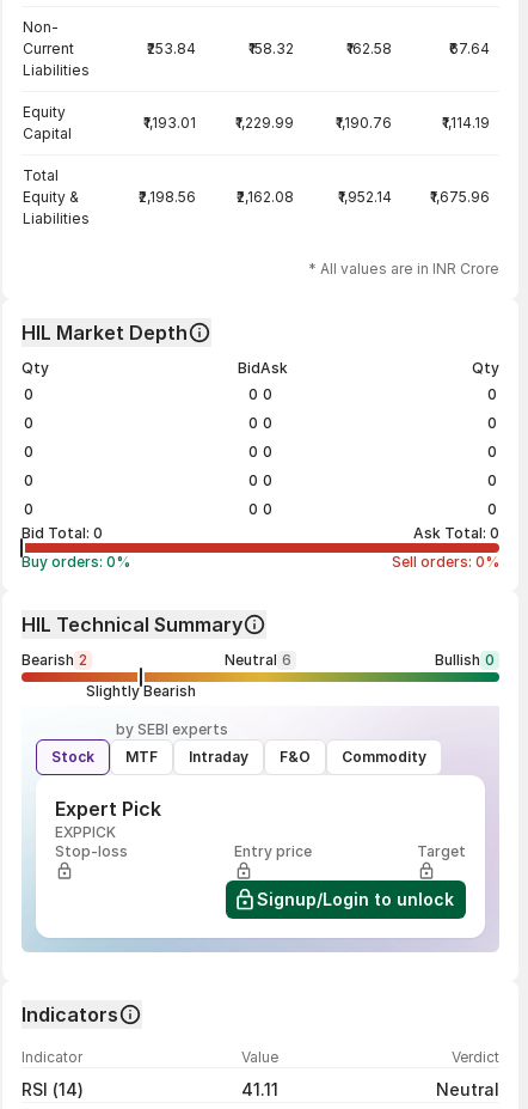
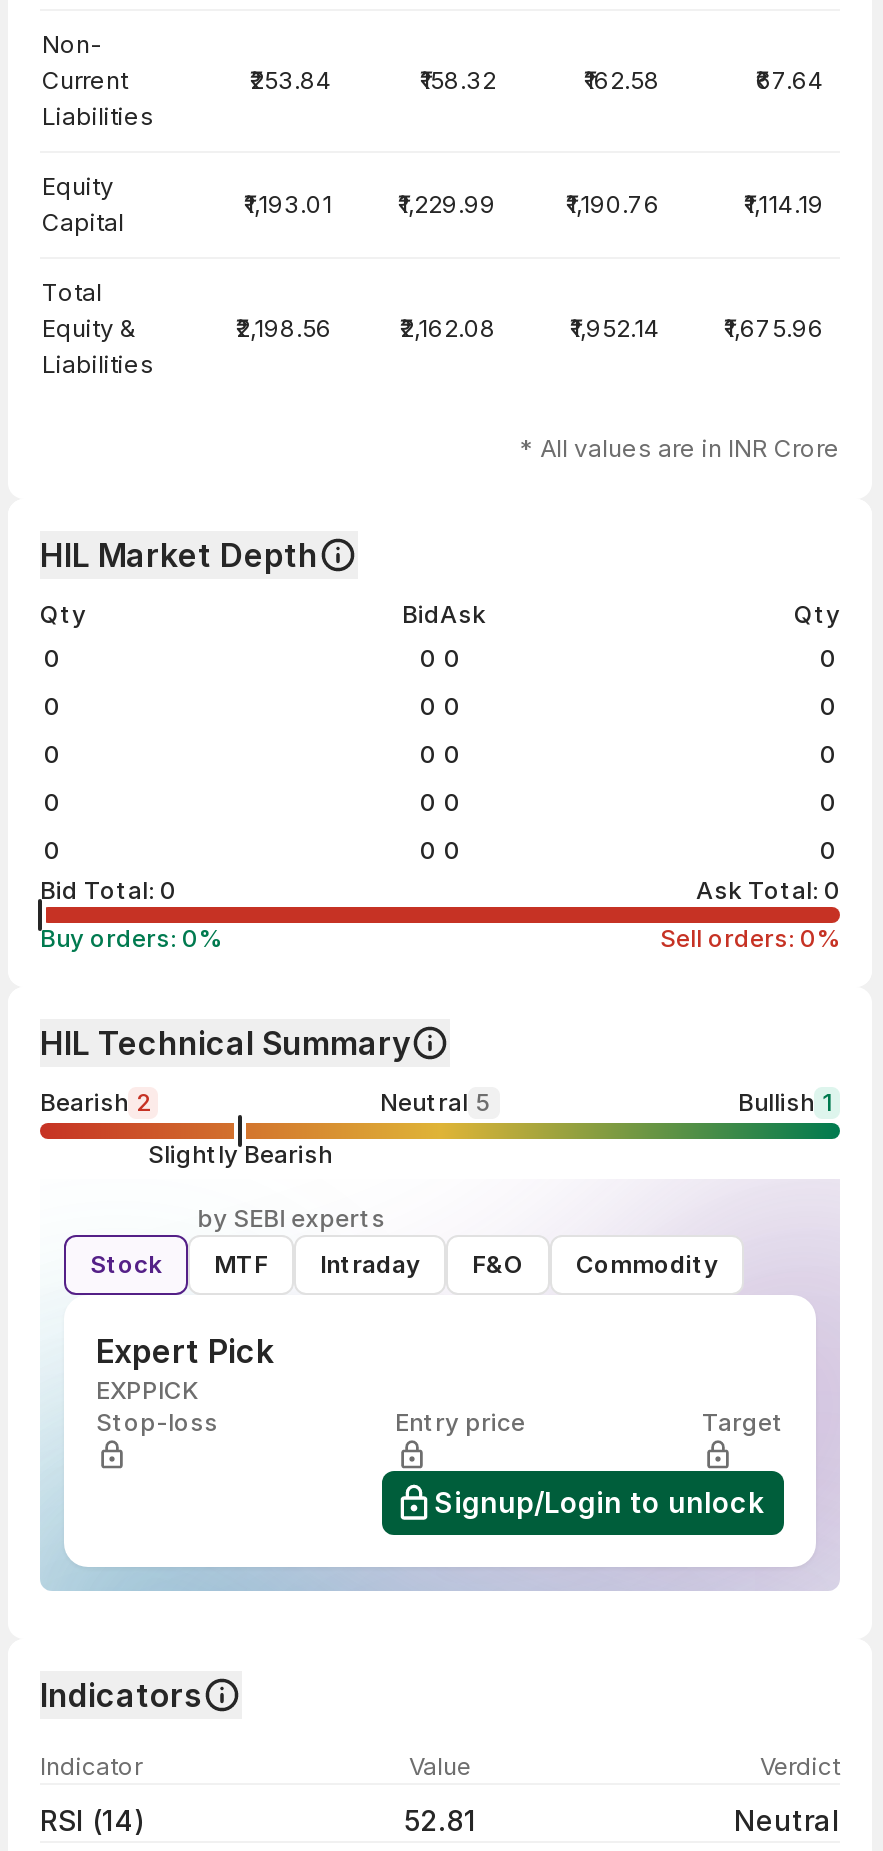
- Neutral 6
+ Neutral 5

- Bullish 0
+ Bullish 1

- 41.11
+ 52.81
